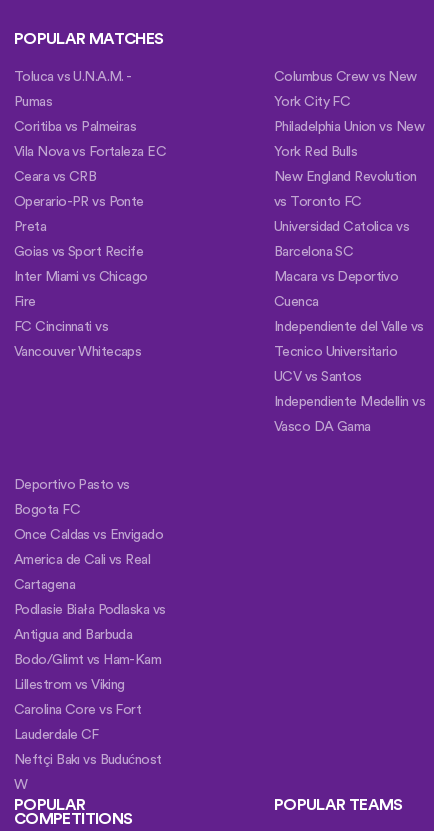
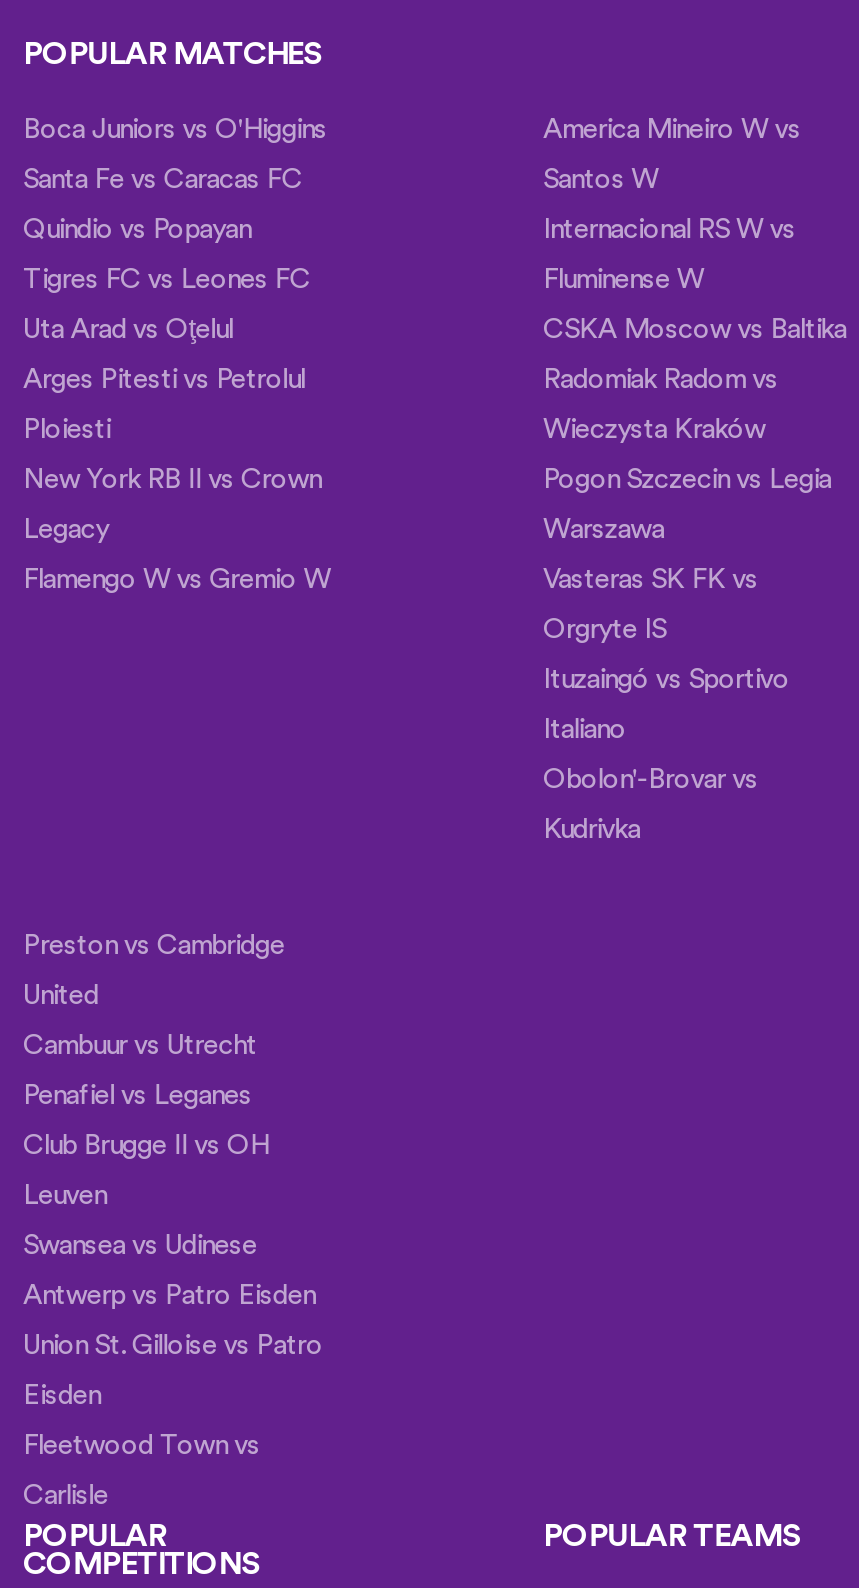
- Toluca vs U.N.A.M. -
- Pumas
- Coritiba vs Palmeiras
- Vila Nova vs Fortaleza EC
- Ceara vs CRB
- Operario-PR vs Ponte
- Preta
- Goias vs Sport Recife
- Inter Miami vs Chicago
- Fire
- FC Cincinnati vs
- Vancouver Whitecaps
+ Boca Juniors vs O'Higgins
+ Santa Fe vs Caracas FC
+ Quindio vs Popayan
+ Tigres FC vs Leones FC
+ Uta Arad vs Oţelul
+ Arges Pitesti vs Petrolul
+ Ploiesti
+ New York RB II vs Crown
+ Legacy
+ Flamengo W vs Gremio W

- Columbus Crew vs New
- York City FC
- Philadelphia Union vs New
- York Red Bulls
- New England Revolution
- vs Toronto FC
- Universidad Catolica vs
- Barcelona SC
- Macara vs Deportivo
- Cuenca
- Independiente del Valle vs
- Tecnico Universitario
- UCV vs Santos
- Independiente Medellin vs
- Vasco DA Gama
+ America Mineiro W vs
+ Santos W
+ Internacional RS W vs
+ Fluminense W
+ CSKA Moscow vs Baltika
+ Radomiak Radom vs
+ Wieczysta Kraków
+ Pogon Szczecin vs Legia
+ Warszawa
+ Vasteras SK FK vs
+ Orgryte IS
+ Ituzaingó vs Sportivo
+ Italiano
+ Obolon'-Brovar vs
+ Kudrivka

- Deportivo Pasto vs
- Bogota FC
- Once Caldas vs Envigado
- America de Cali vs Real
- Cartagena
- Podlasie Biała Podlaska vs
- Antigua and Barbuda
- Bodo/Glimt vs Ham-Kam
- Lillestrom vs Viking
- Carolina Core vs Fort
- Lauderdale CF
- Neftçi Bakı vs Budućnost
- W
+ Preston vs Cambridge
+ United
+ Cambuur vs Utrecht
+ Penafiel vs Leganes
+ Club Brugge II vs OH
+ Leuven
+ Swansea vs Udinese
+ Antwerp vs Patro Eisden
+ Union St. Gilloise vs Patro
+ Eisden
+ Fleetwood Town vs
+ Carlisle
